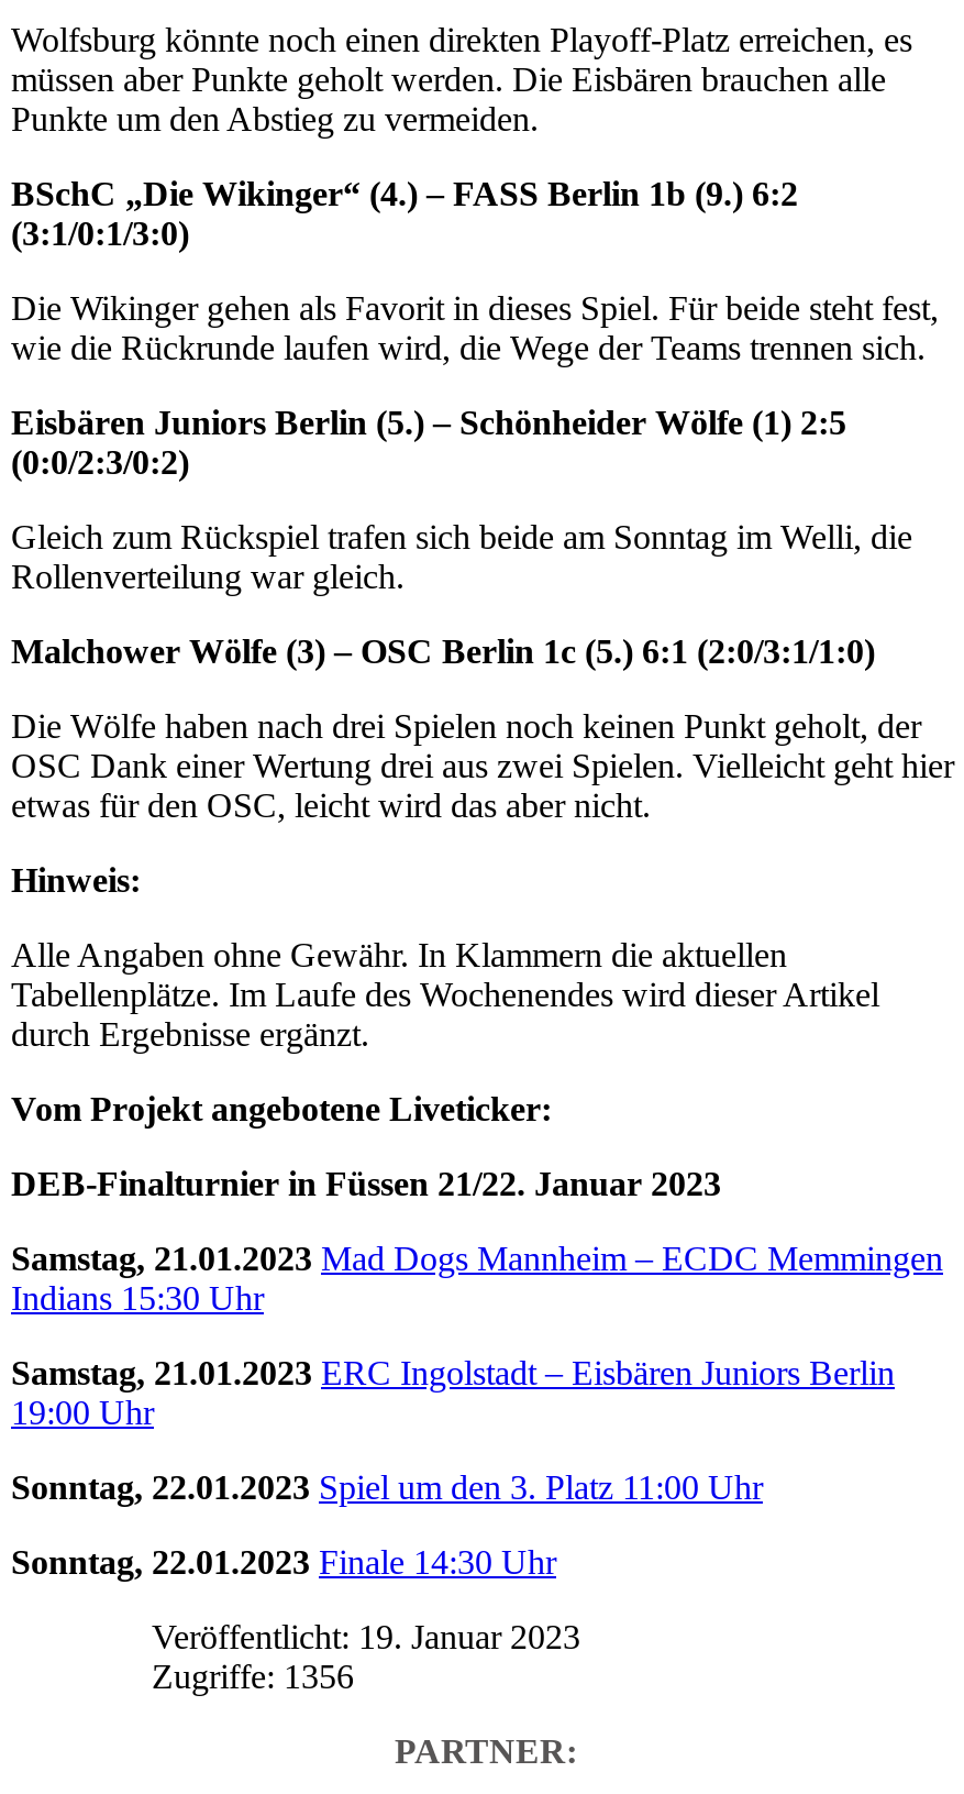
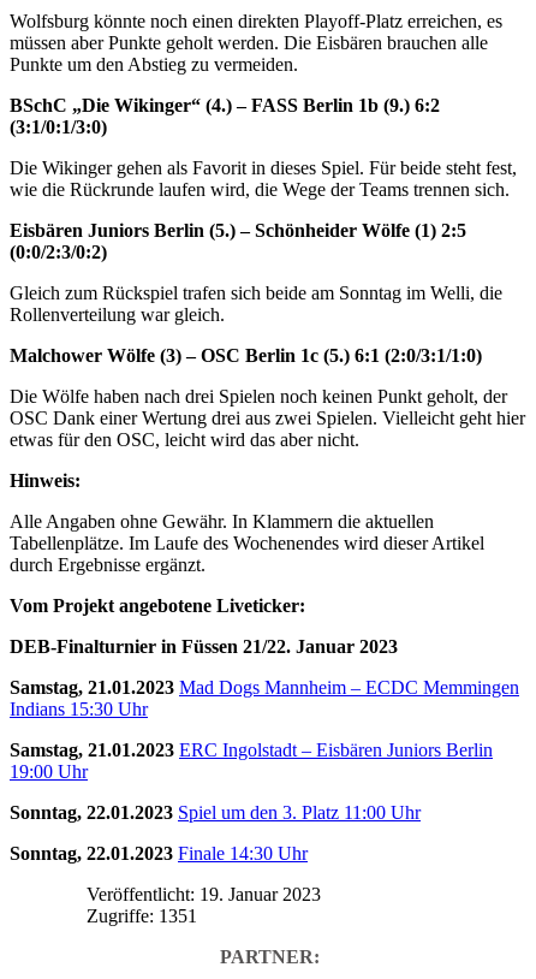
- Zugriffe: 1356
+ Zugriffe: 1351
